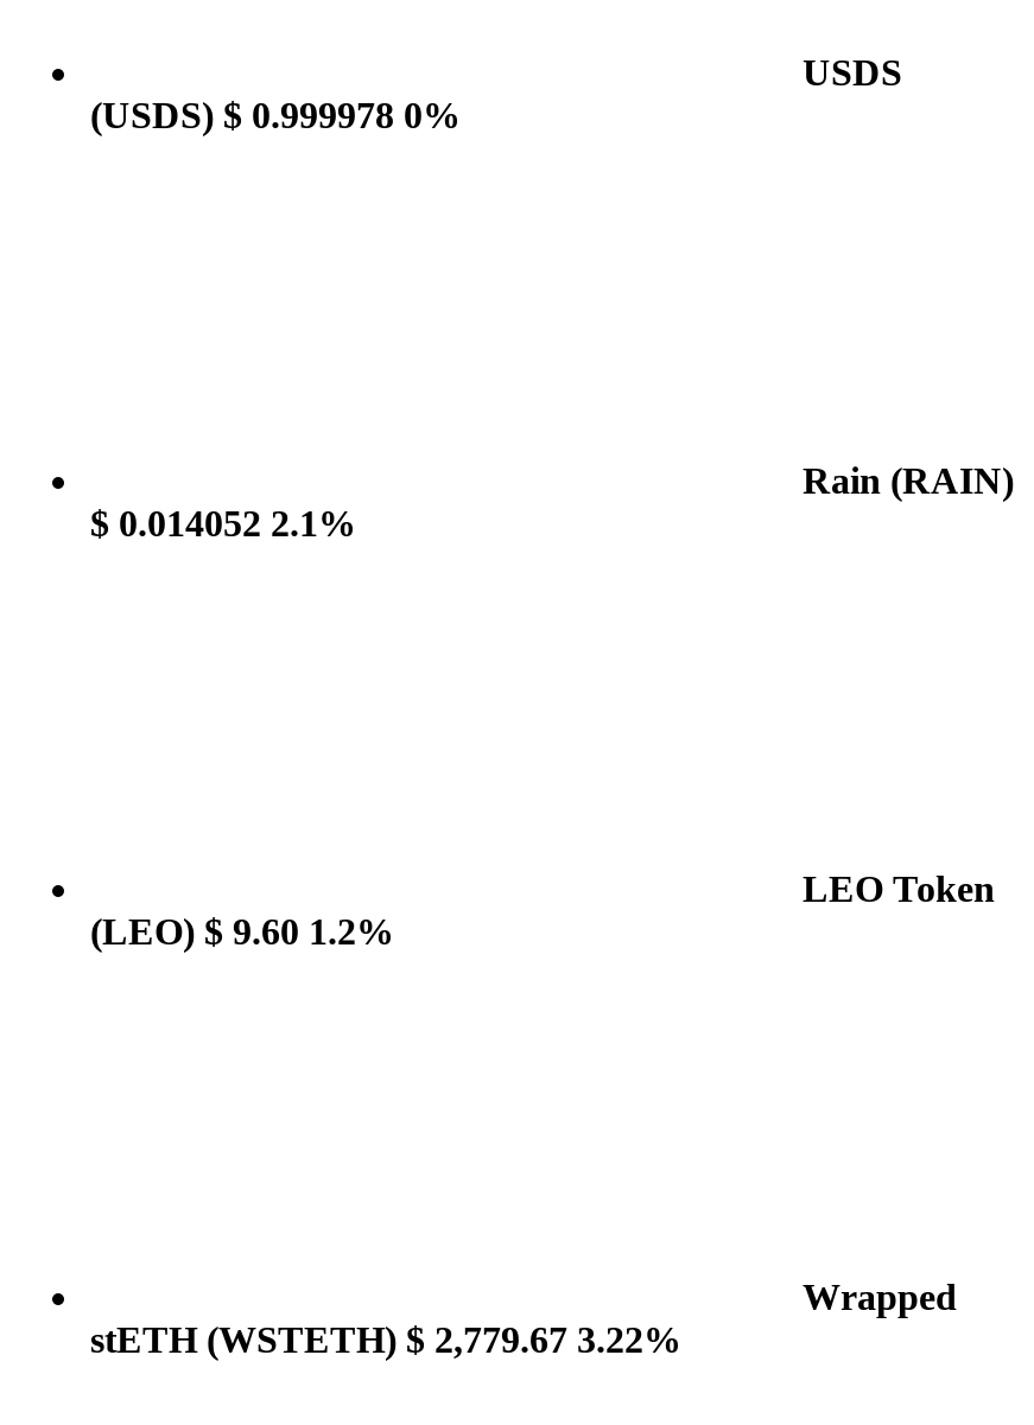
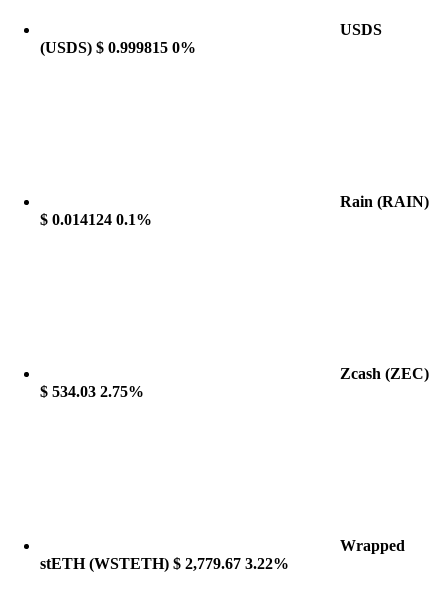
- (USDS) $ 0.999978 0%
+ (USDS) $ 0.999815 0%

- $ 0.014052 2.1%
+ $ 0.014124 0.1%

- LEO Token
- (LEO) $ 9.60 1.2%
+ Zcash (ZEC)
+ $ 534.03 2.75%
